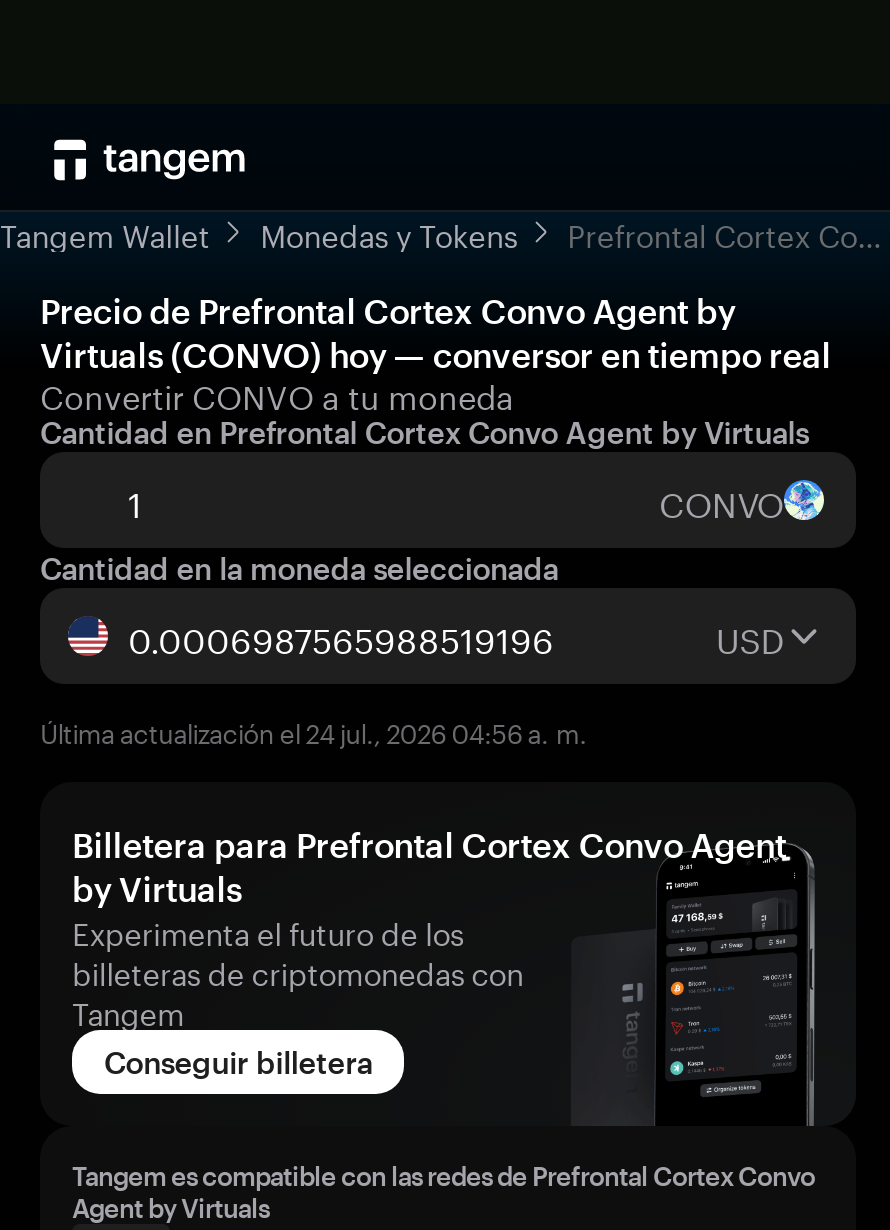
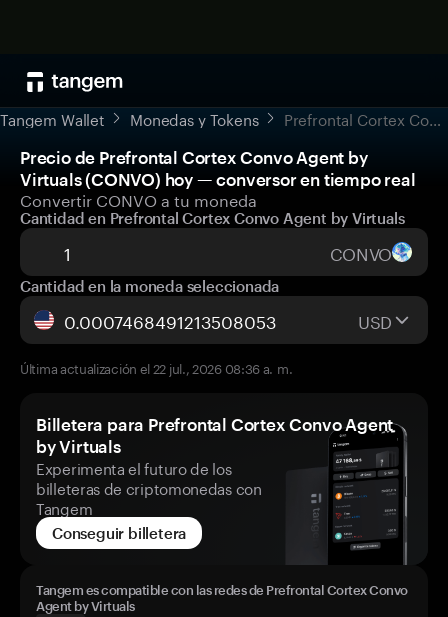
- Última actualización el 24 jul., 2026 04:56 a. m.
+ Última actualización el 22 jul., 2026 08:36 a. m.
